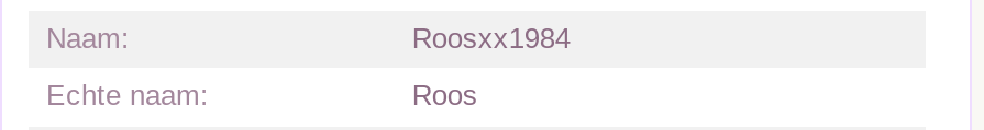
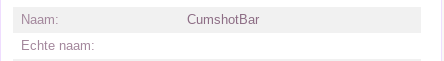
- Roosxx1984
+ CumshotBar

- Roos
